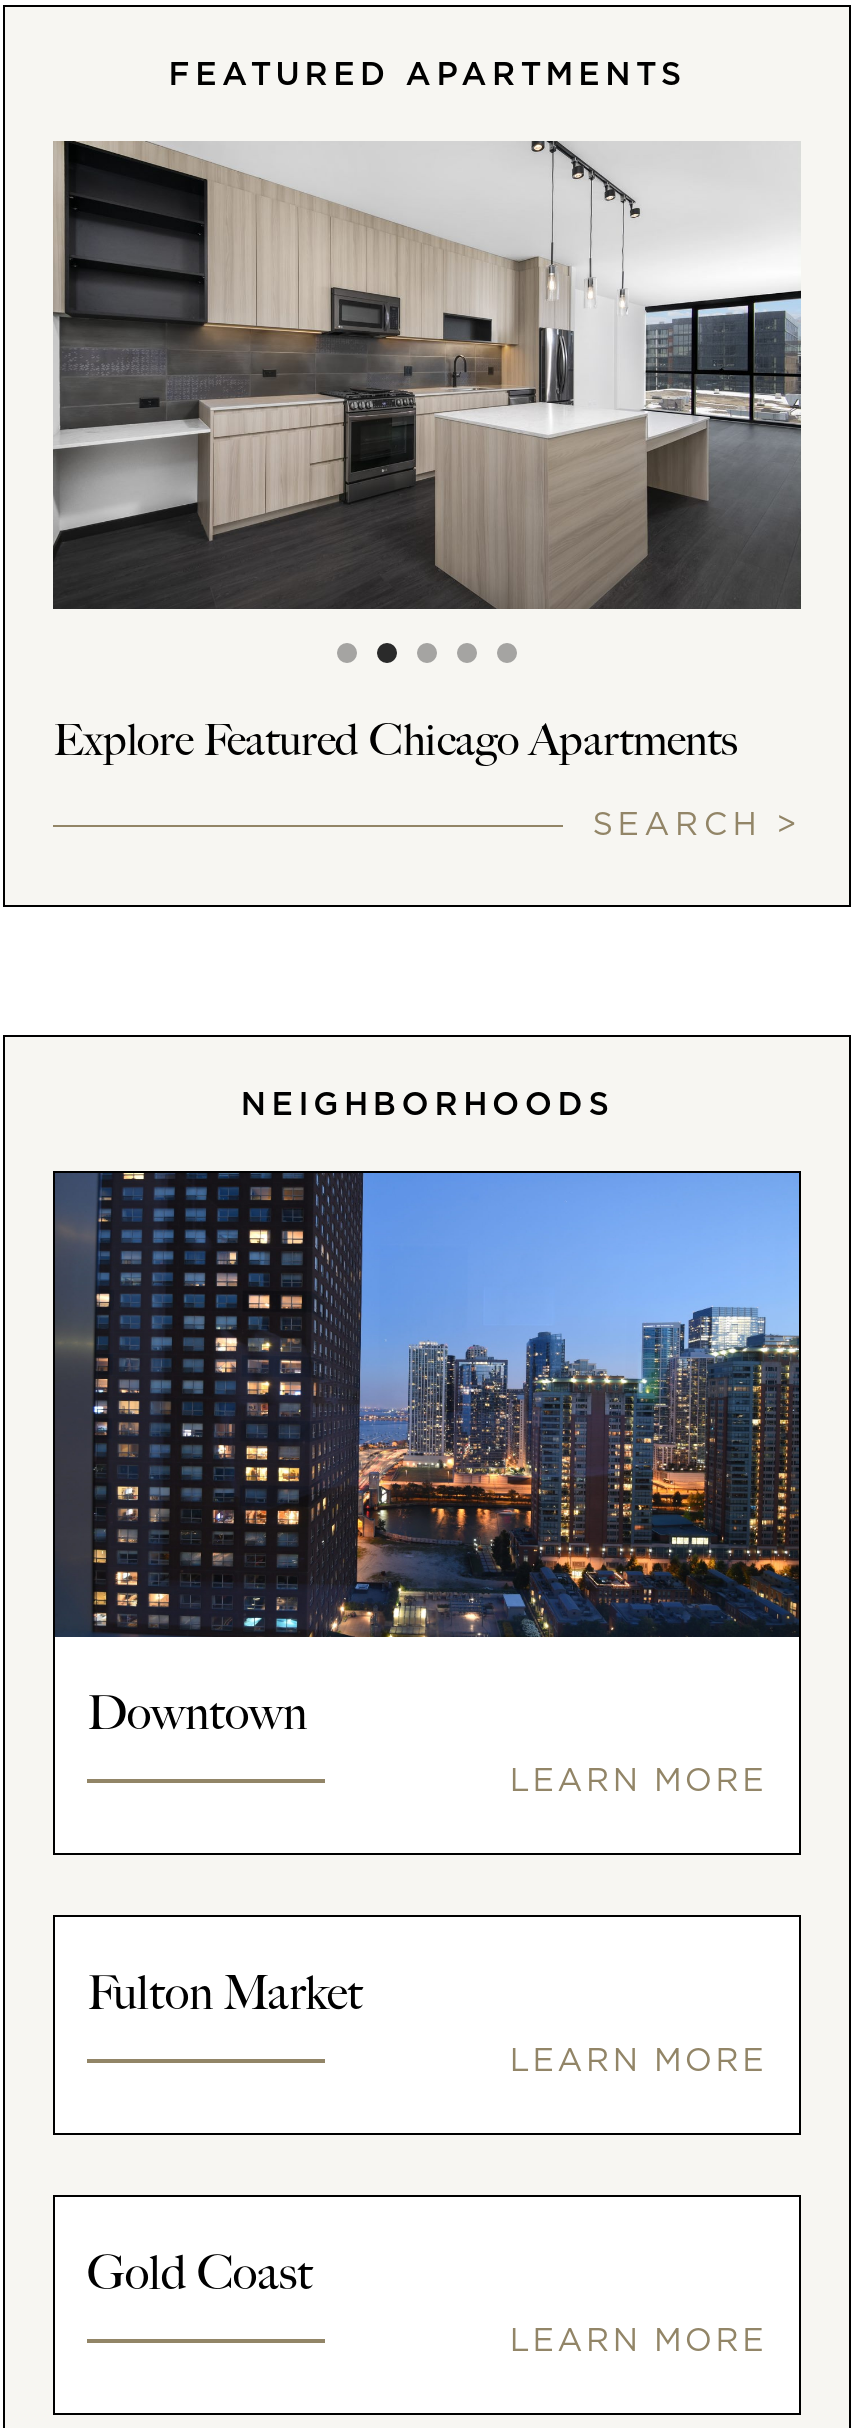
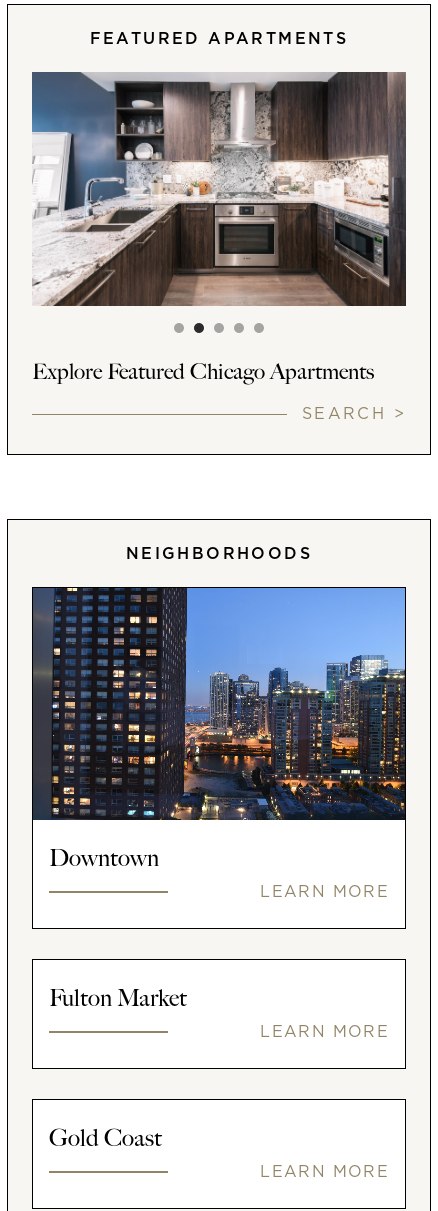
- [image]
+ [image]
